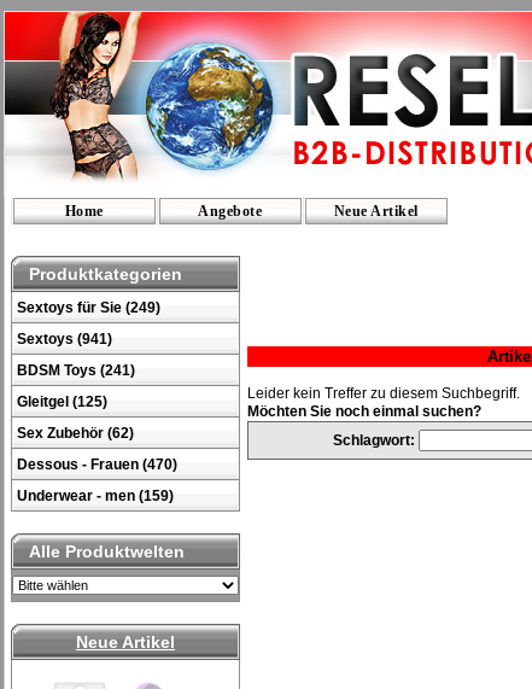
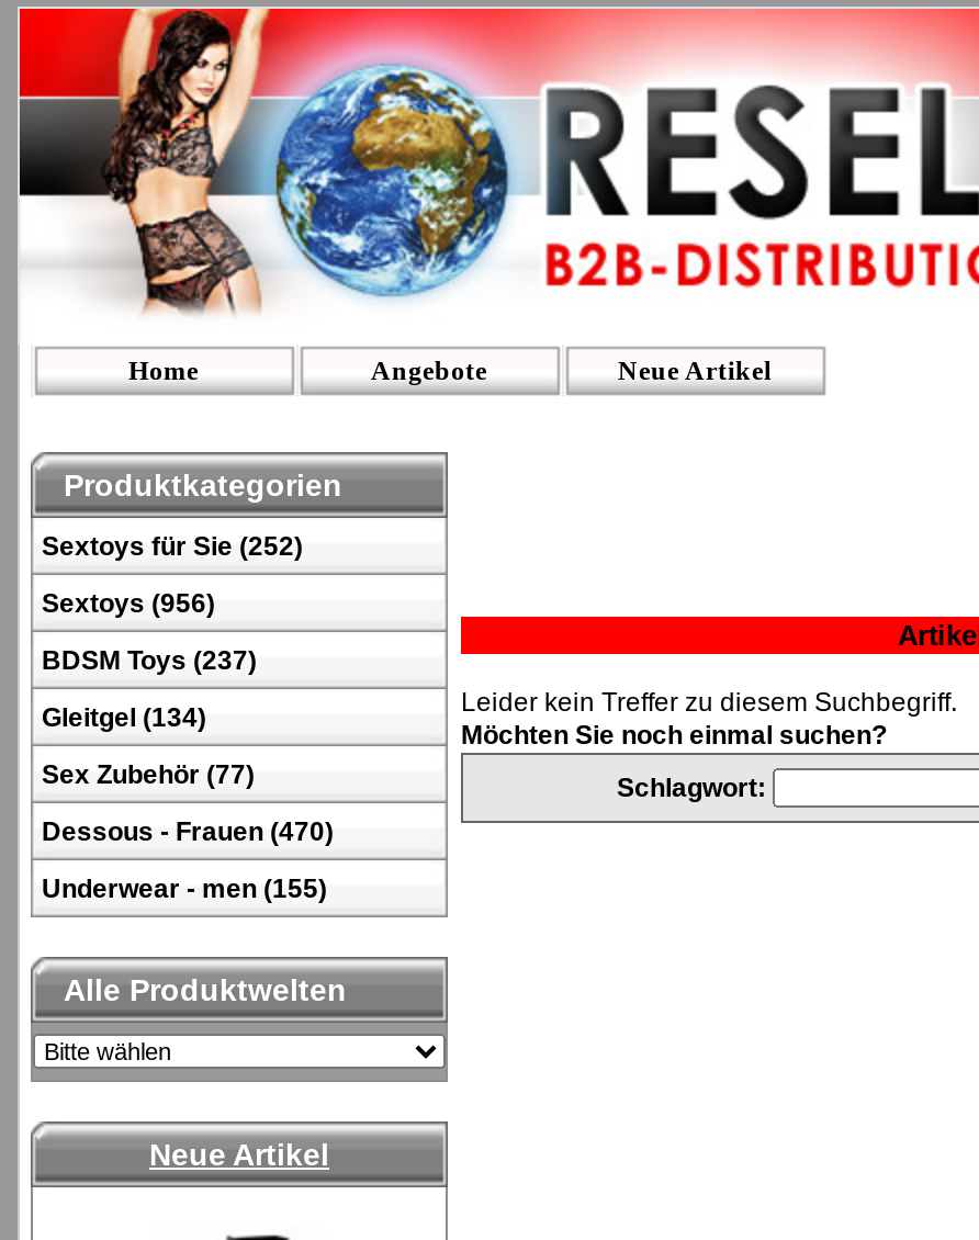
- Sextoys für Sie (249)
+ Sextoys für Sie (252)

- Sextoys (941)
+ Sextoys (956)

- BDSM Toys (241)
+ BDSM Toys (237)

- Gleitgel (125)
+ Gleitgel (134)

- Sex Zubehör (62)
+ Sex Zubehör (77)

- Underwear - men (159)
+ Underwear - men (155)
